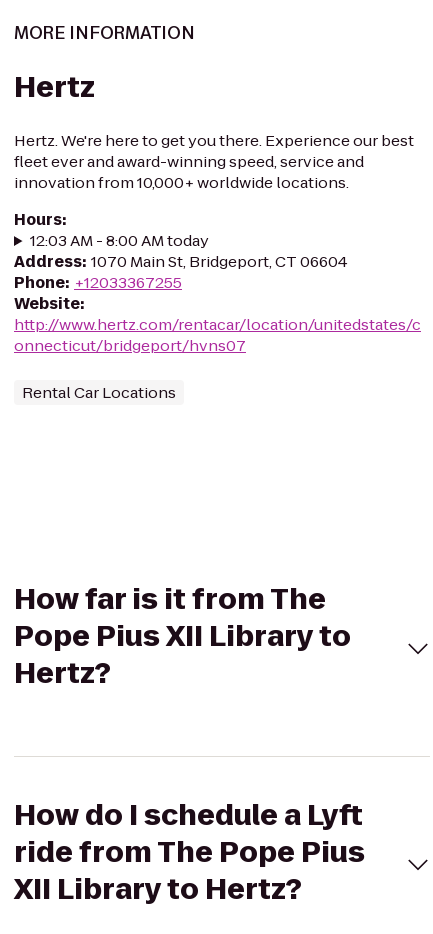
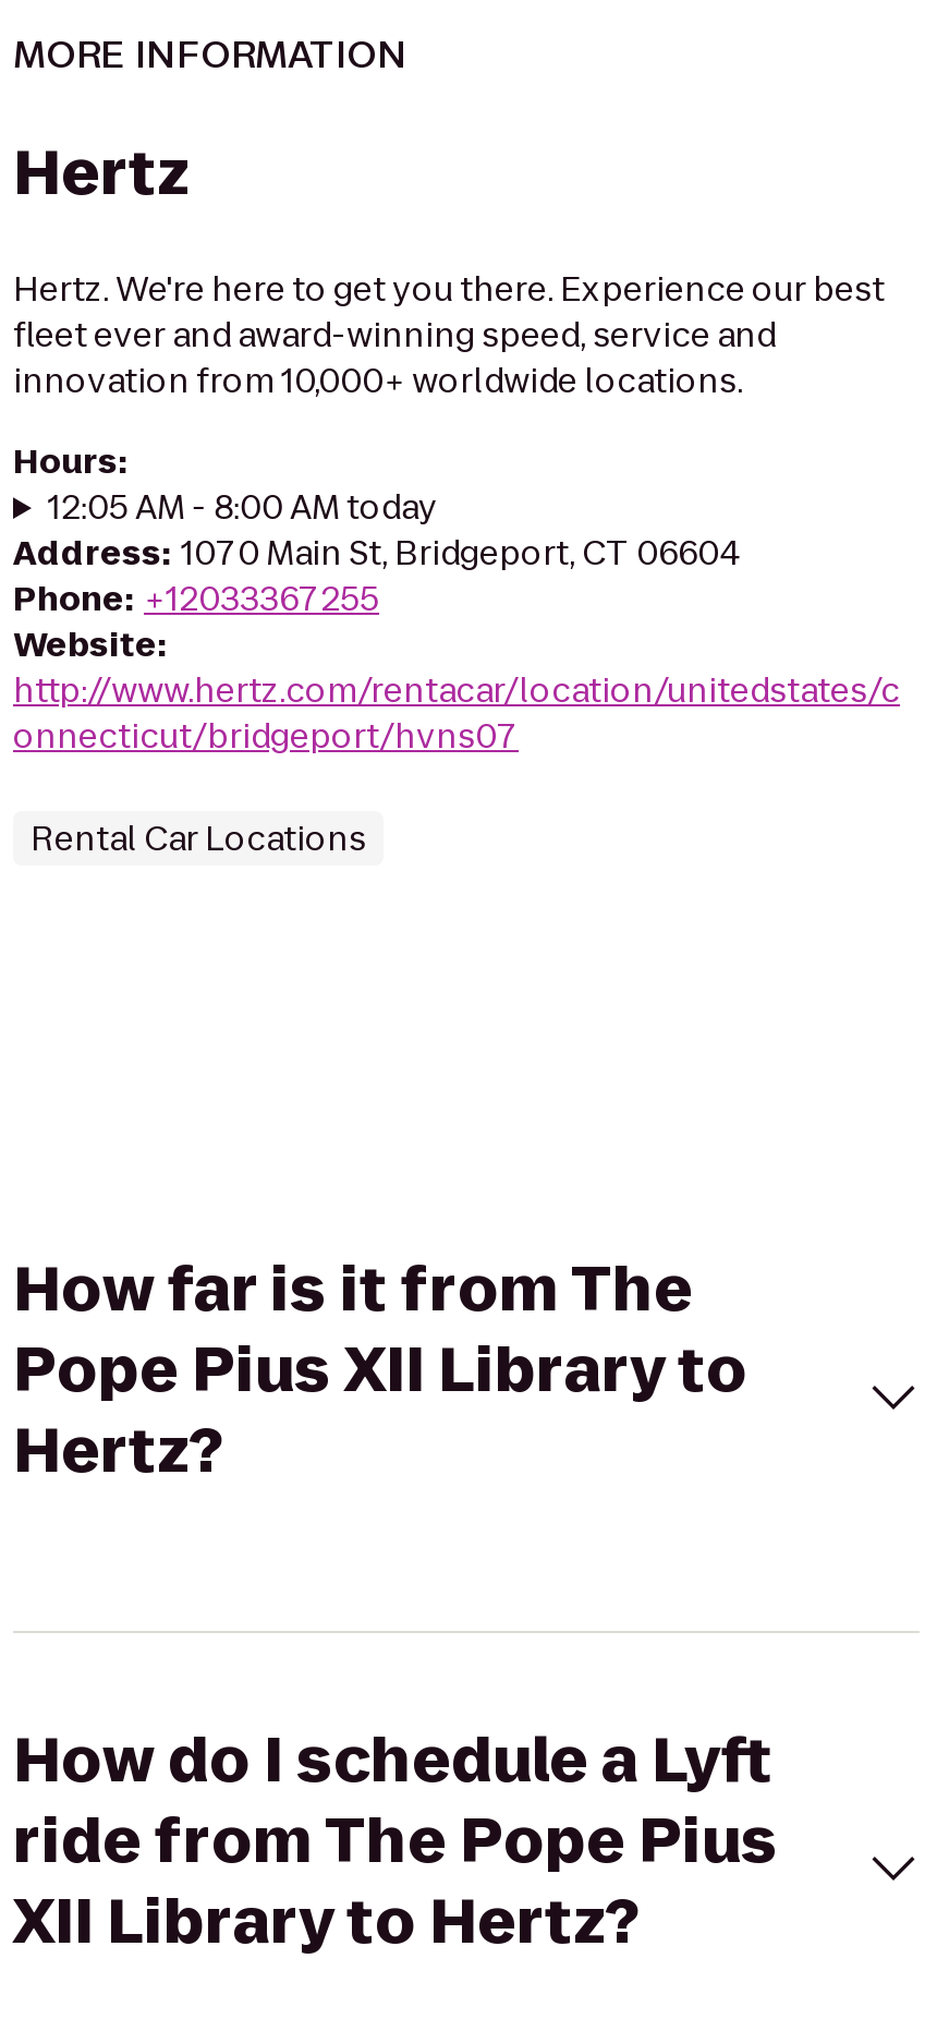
- 12:03 AM - 8:00 AM today
+ 12:05 AM - 8:00 AM today
